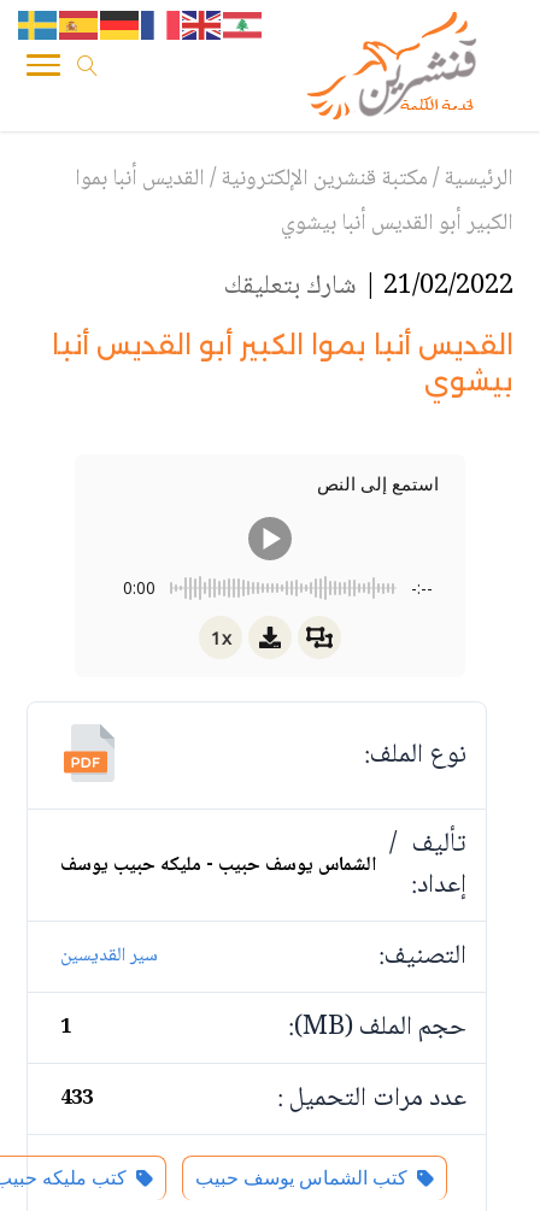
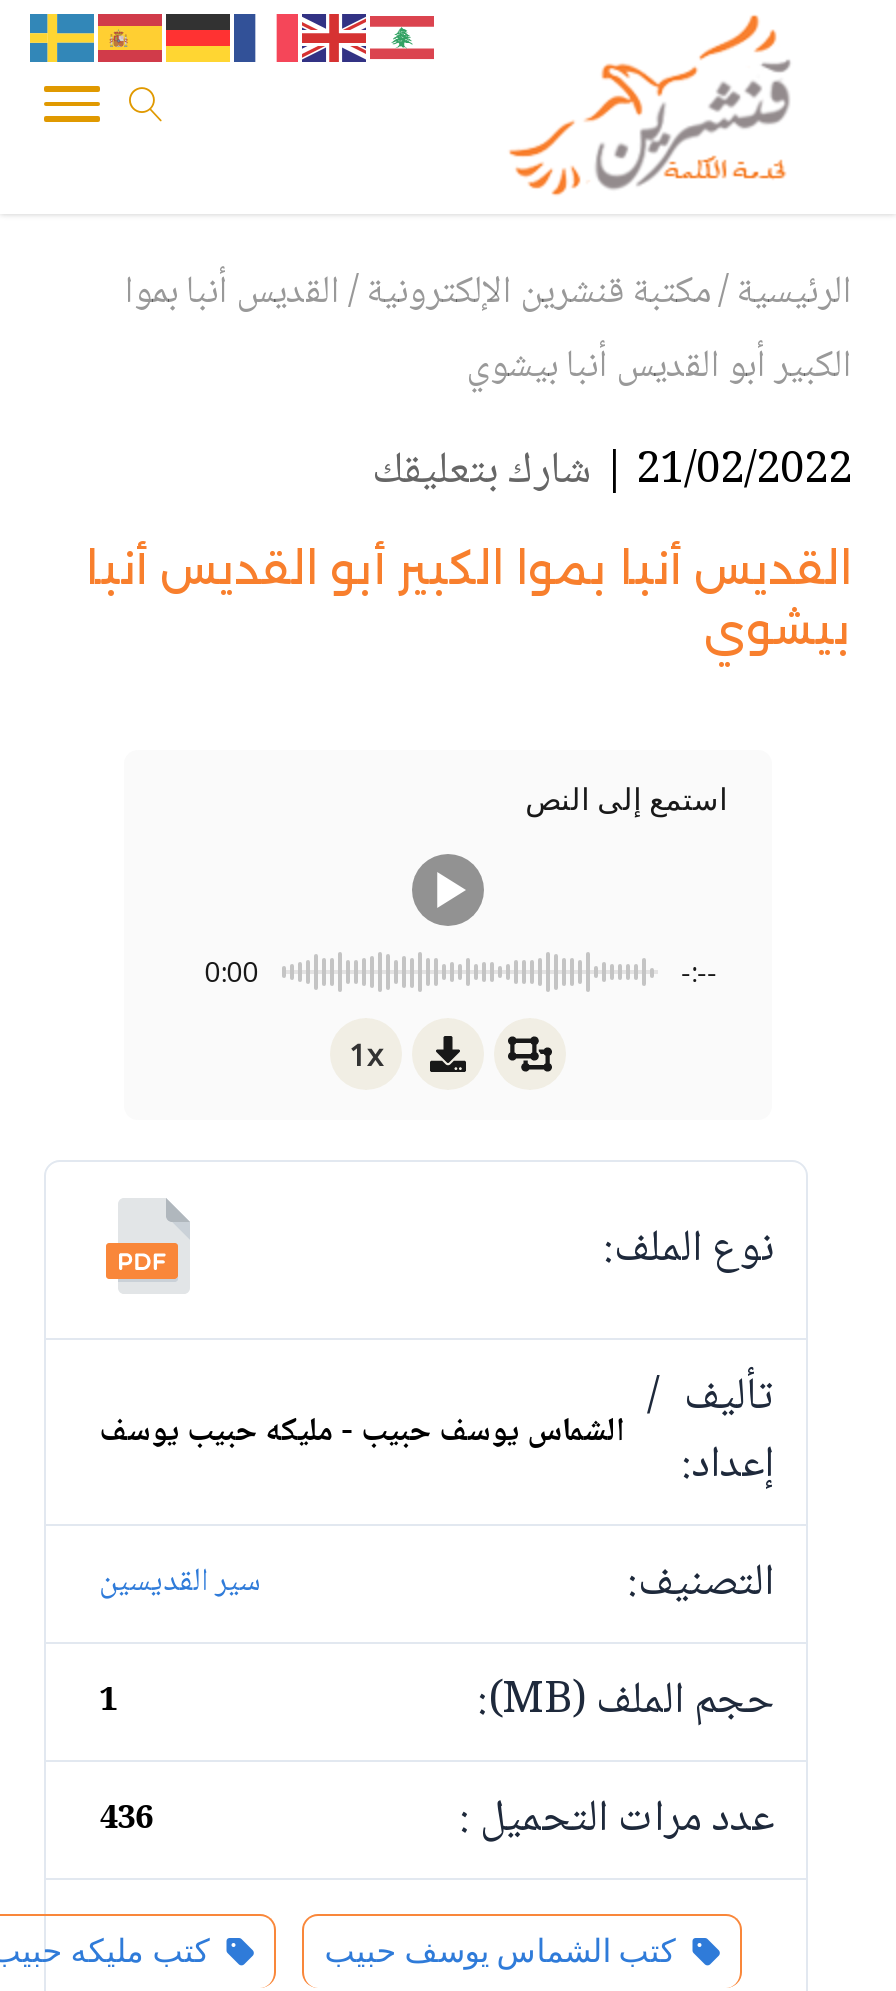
- 433
+ 436
